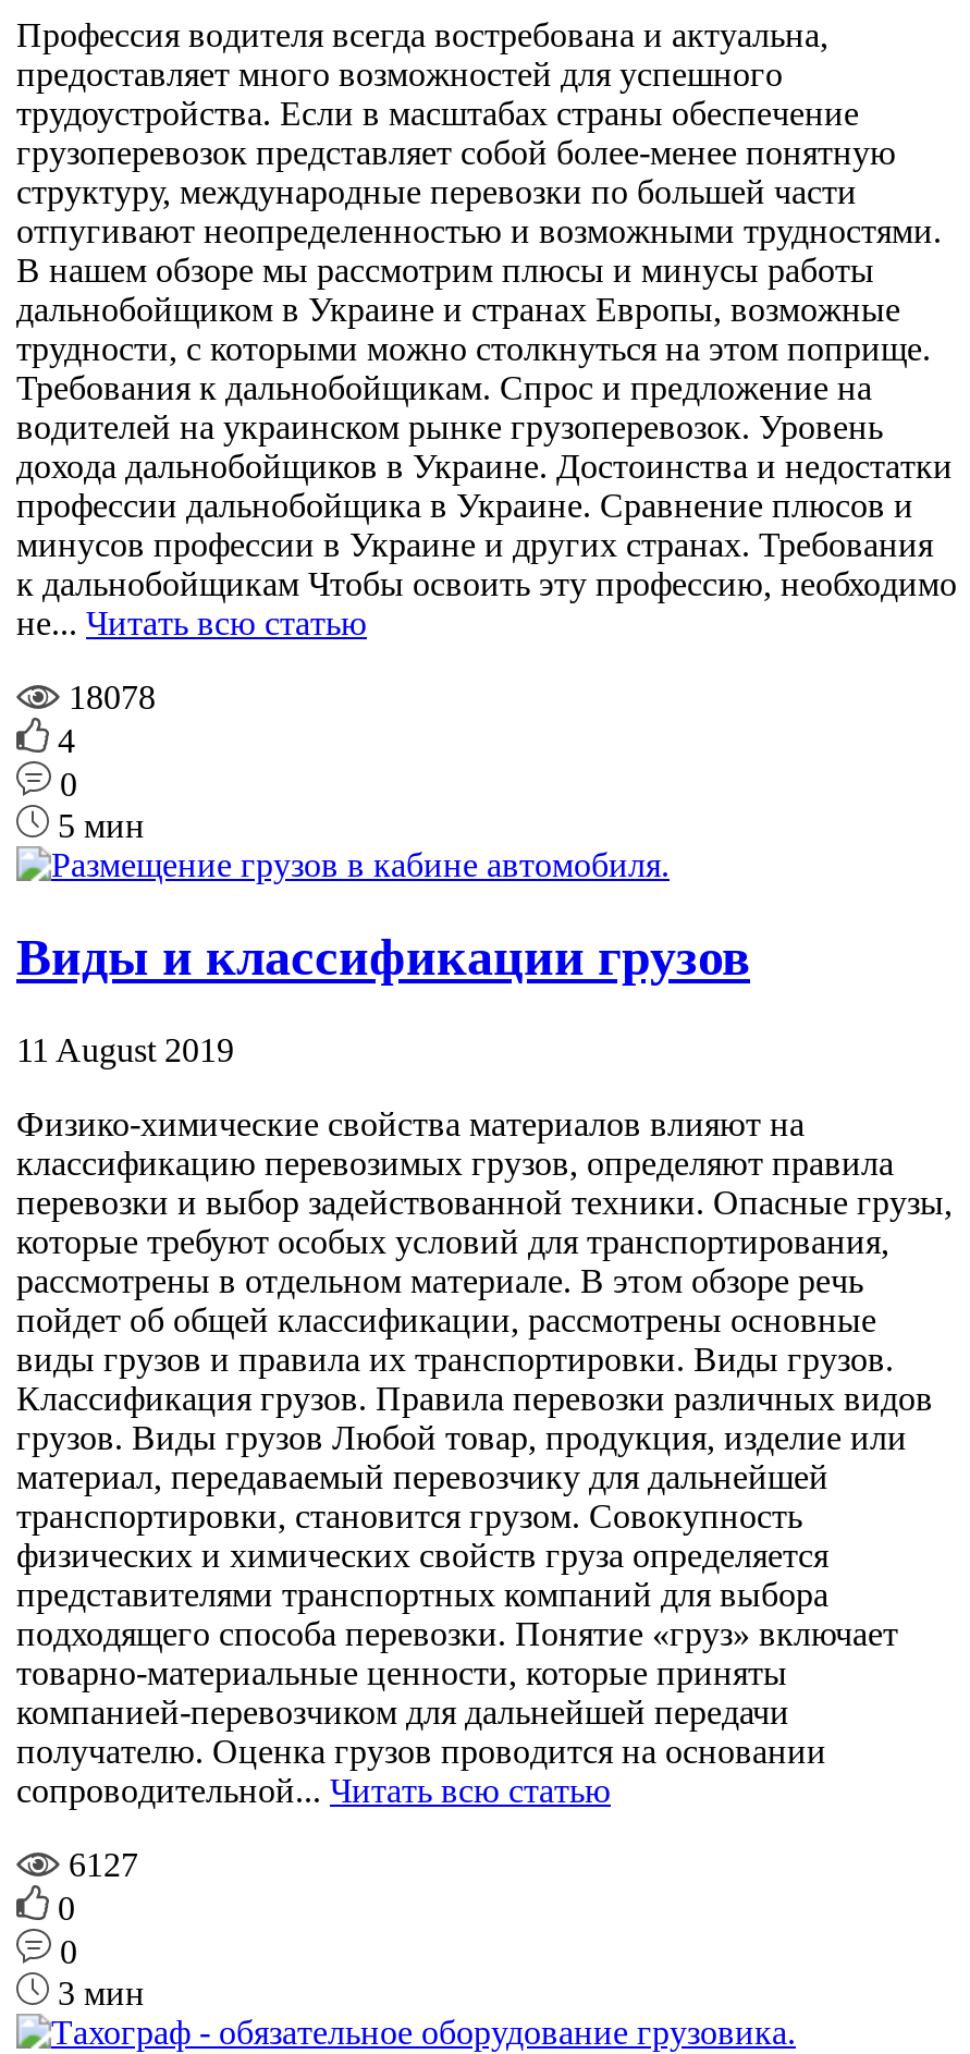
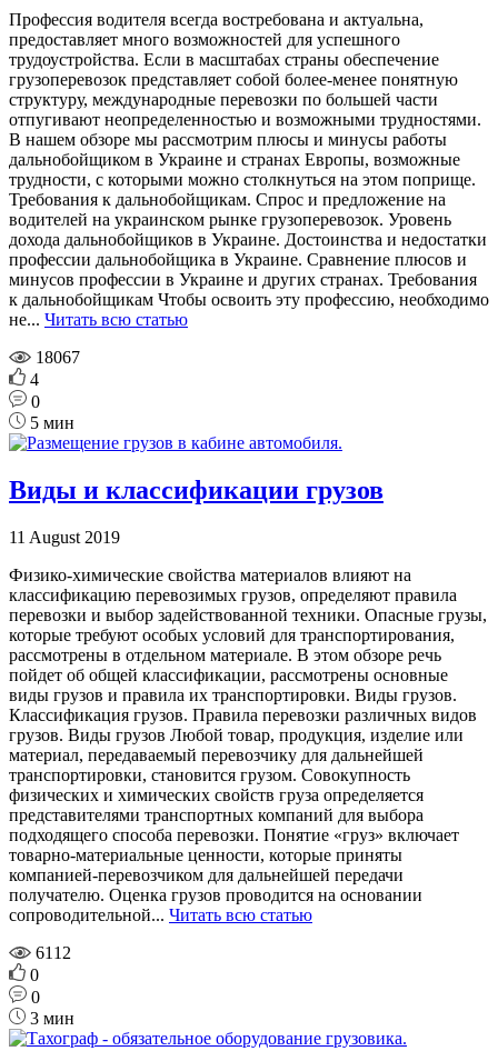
- 18078
+ 18067

- 6127
+ 6112
